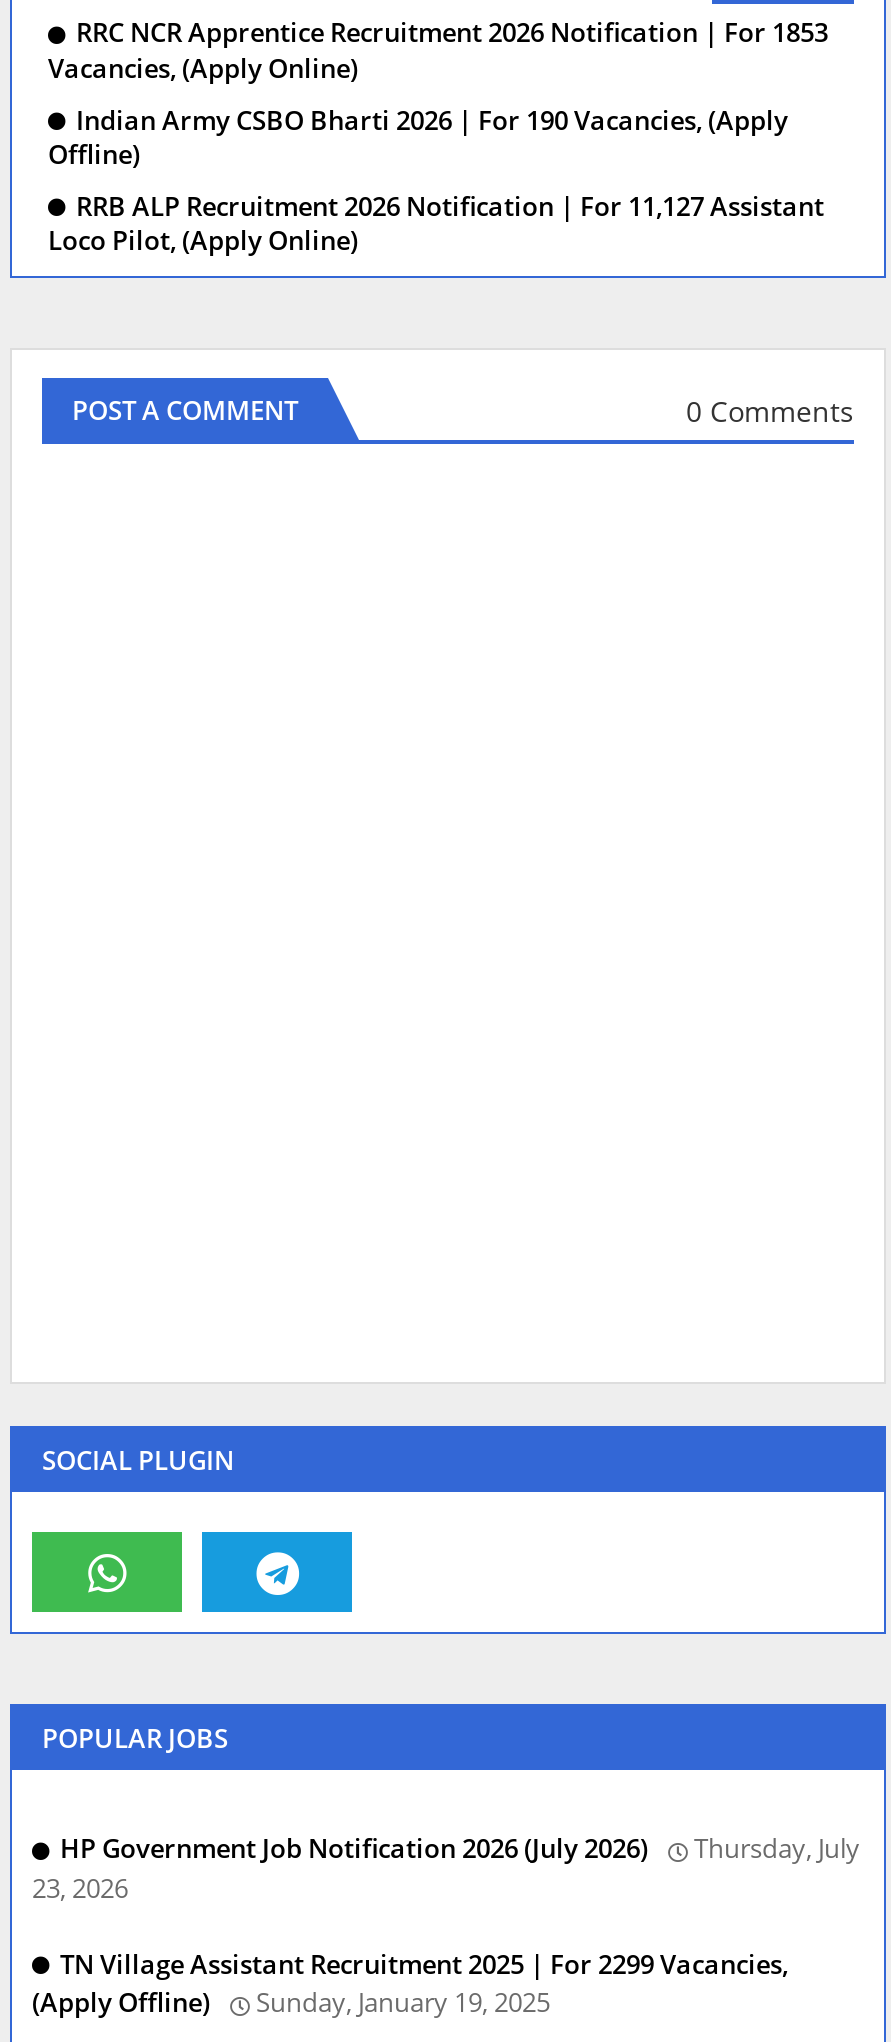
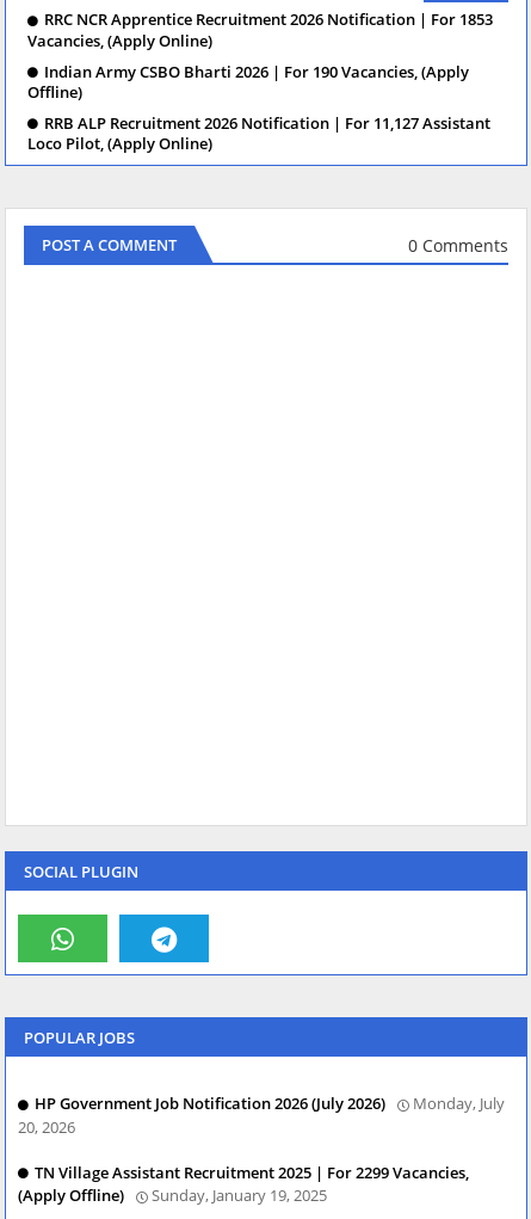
- Thursday, July
+ Monday, July

- 23, 2026
+ 20, 2026
